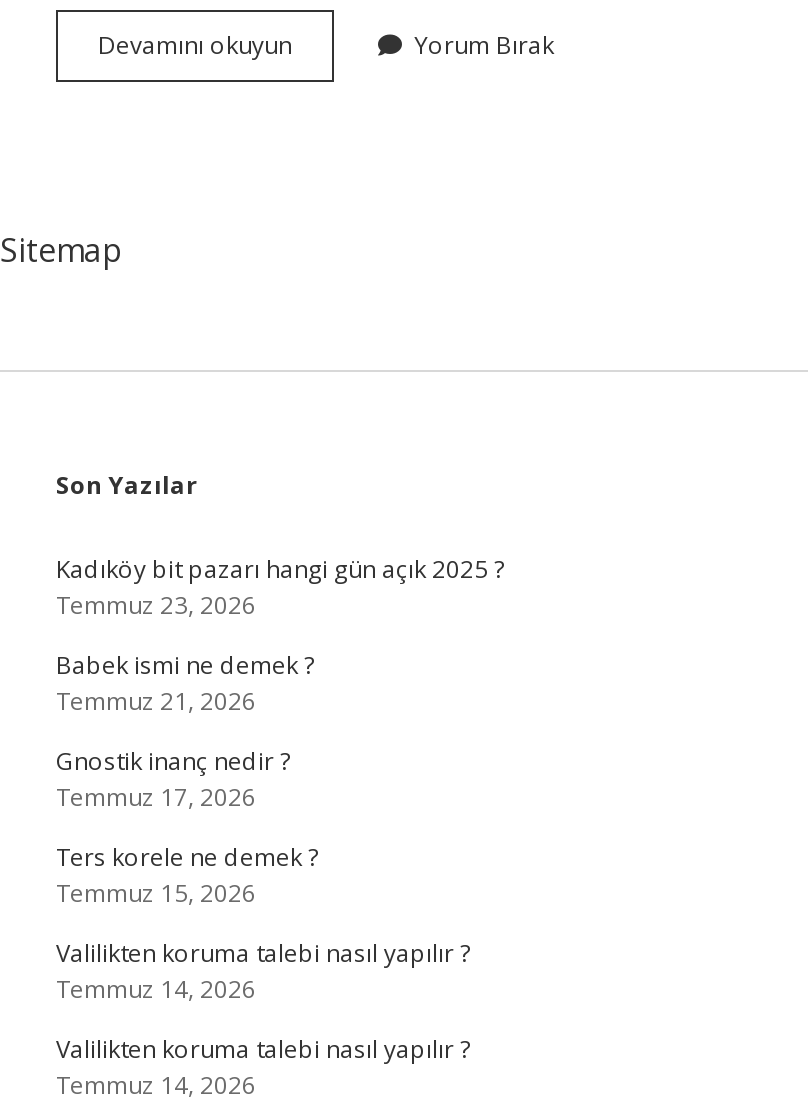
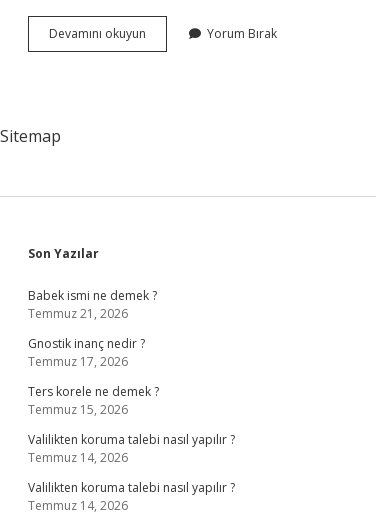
- Kadıköy bit pazarı hangi gün açık 2025 ?
- Temmuz 23, 2026
